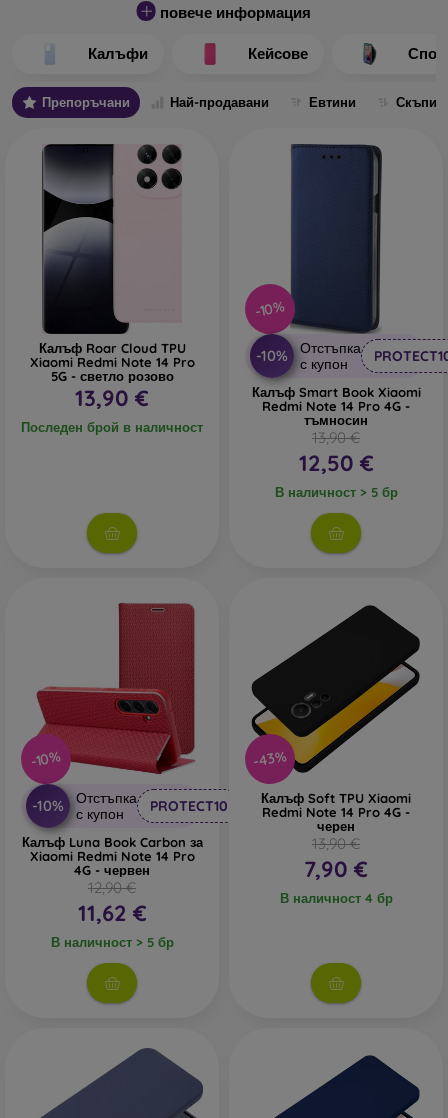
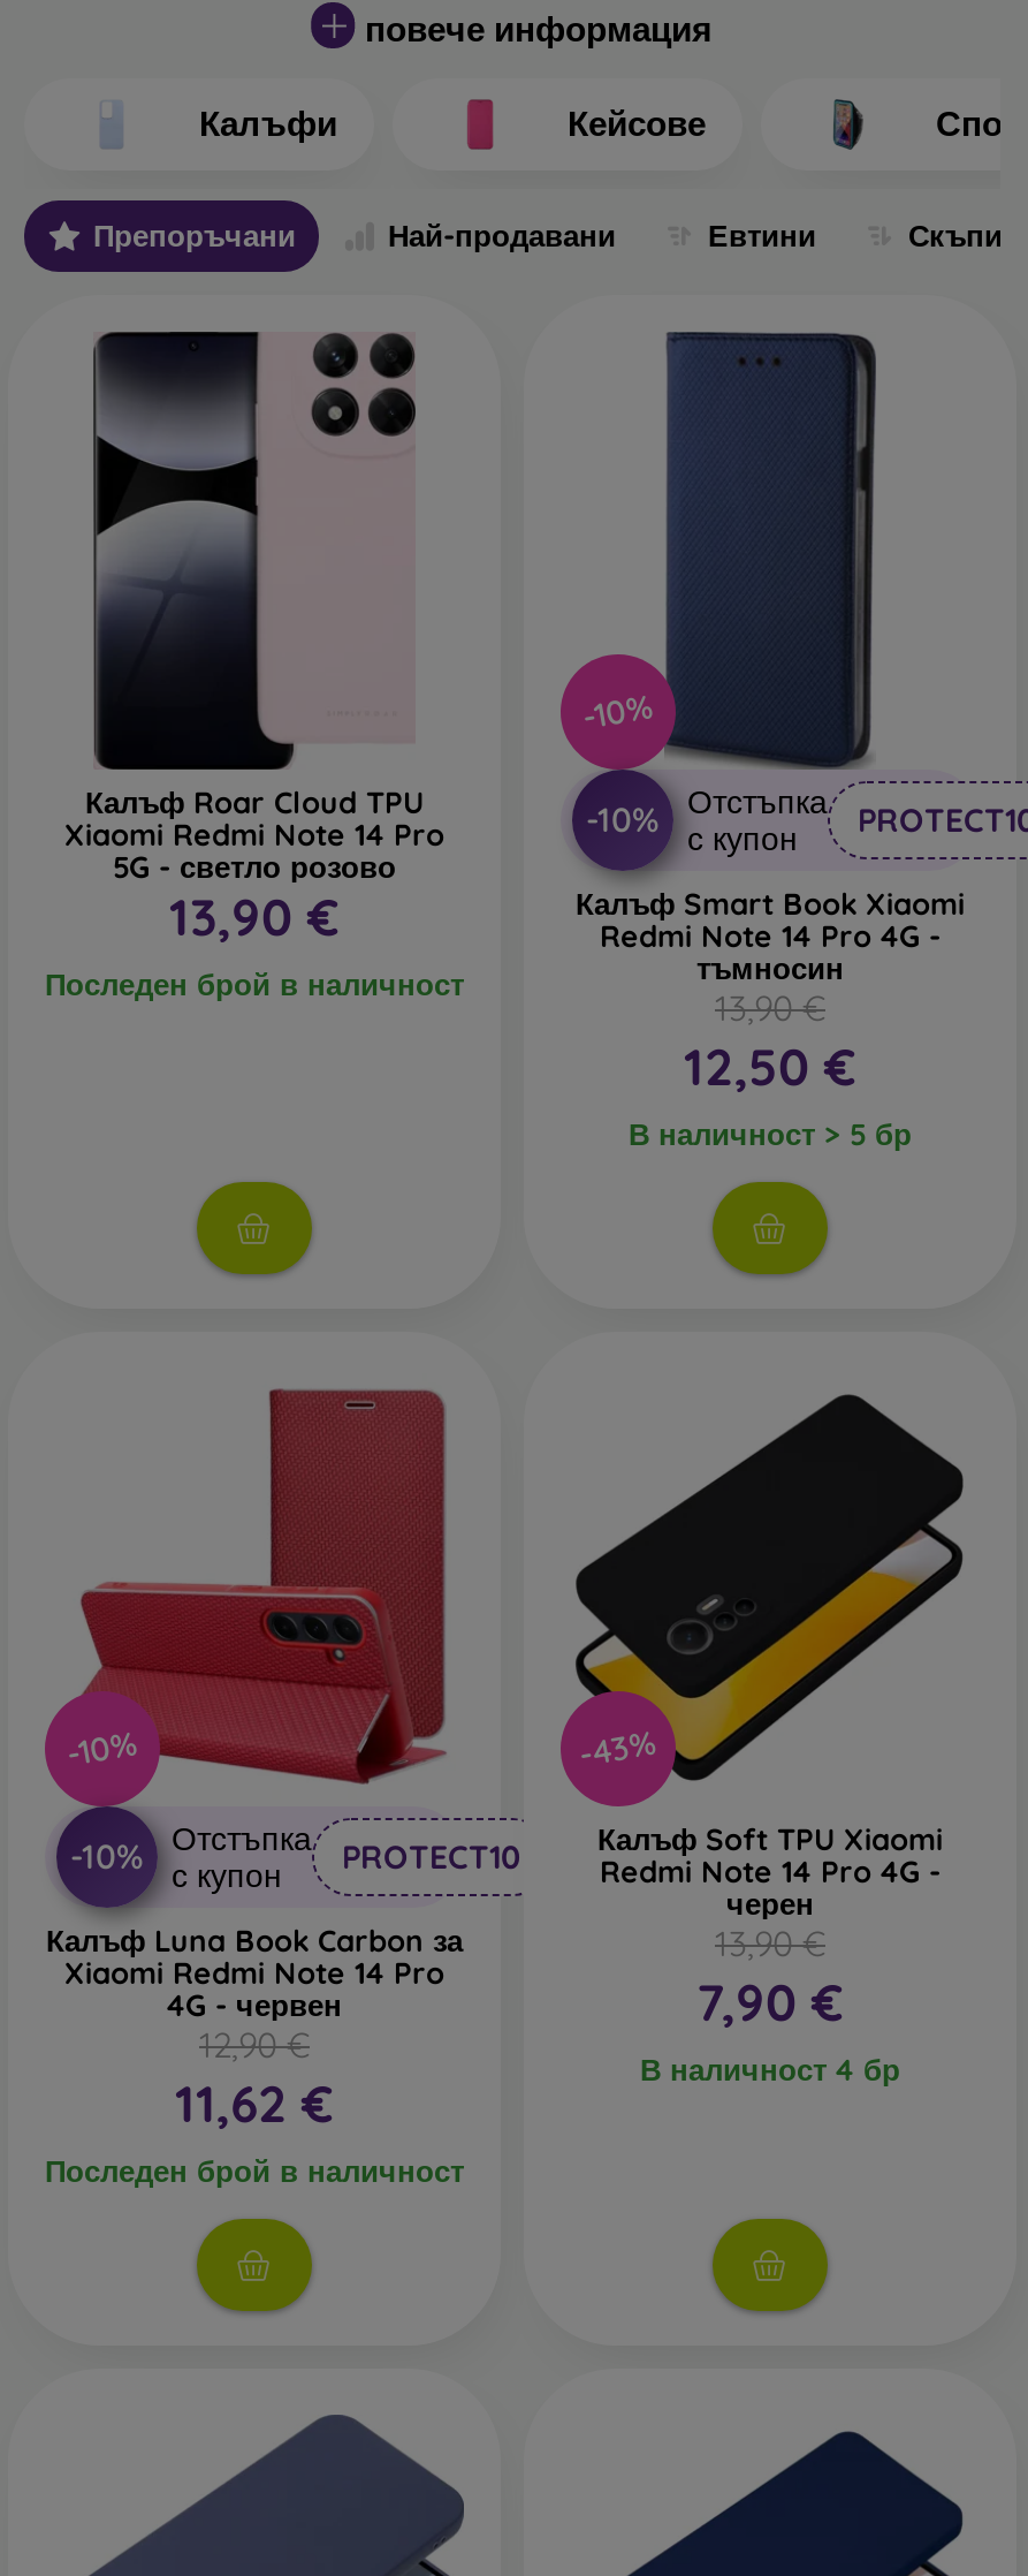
- В наличност > 5 бр
+ Последен брой в наличност
